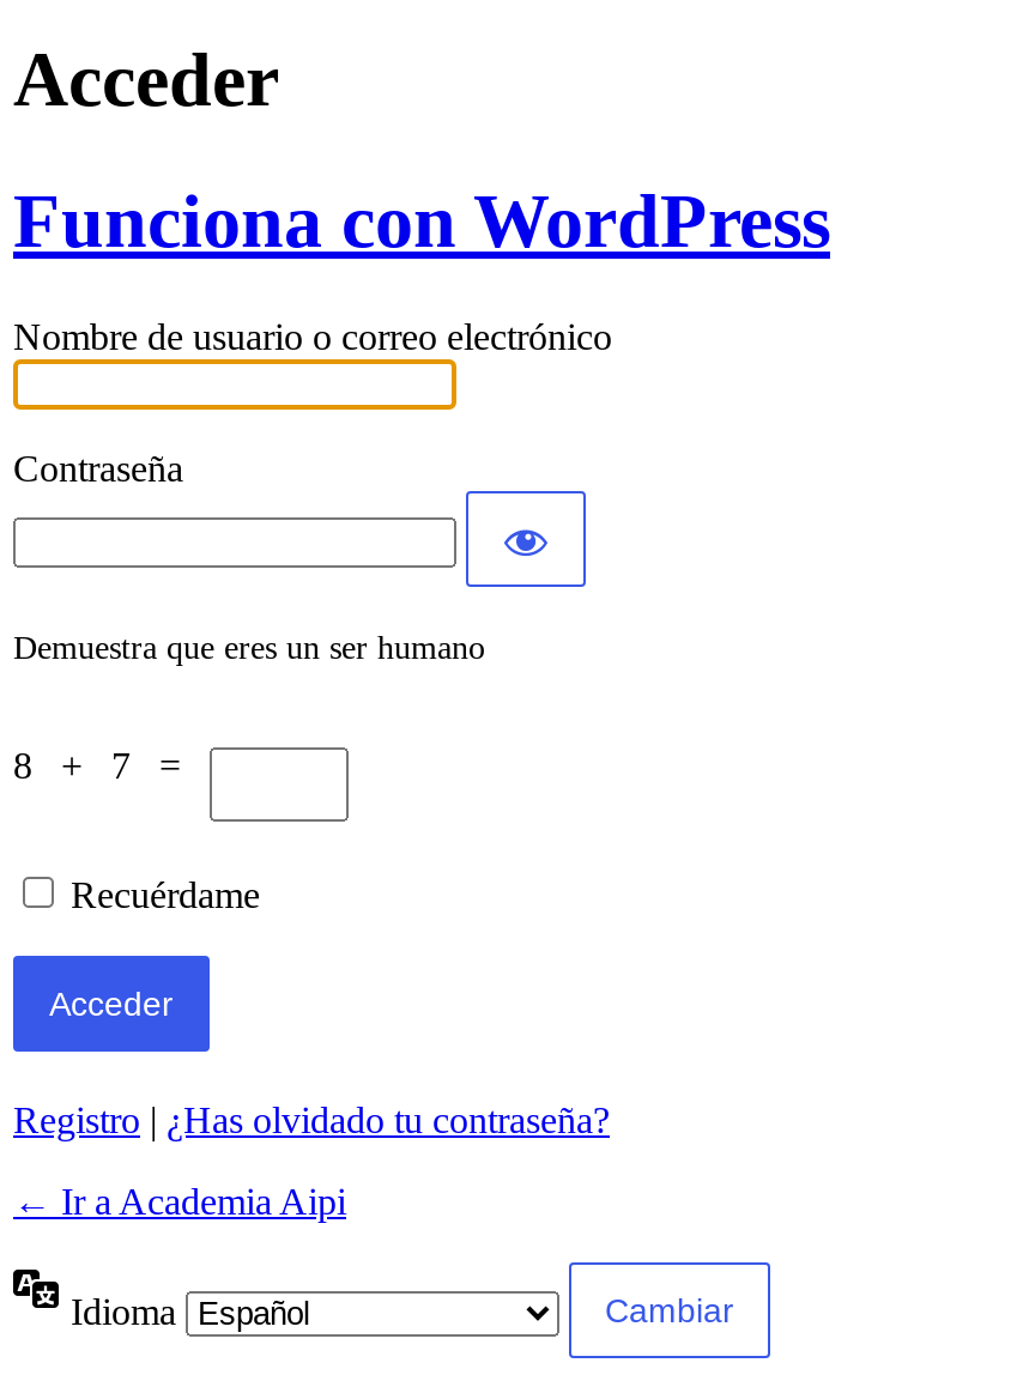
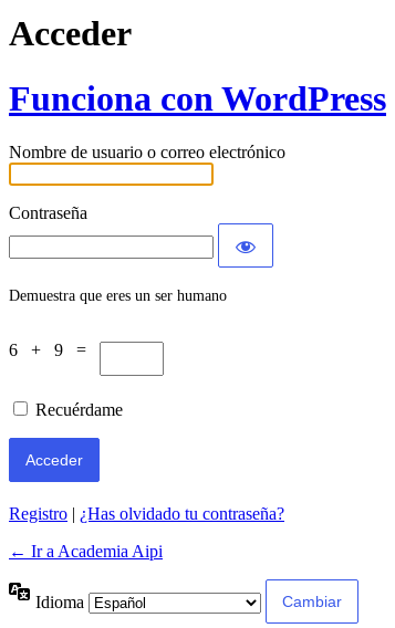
- 8 + 7 =
+ 6 + 9 =
